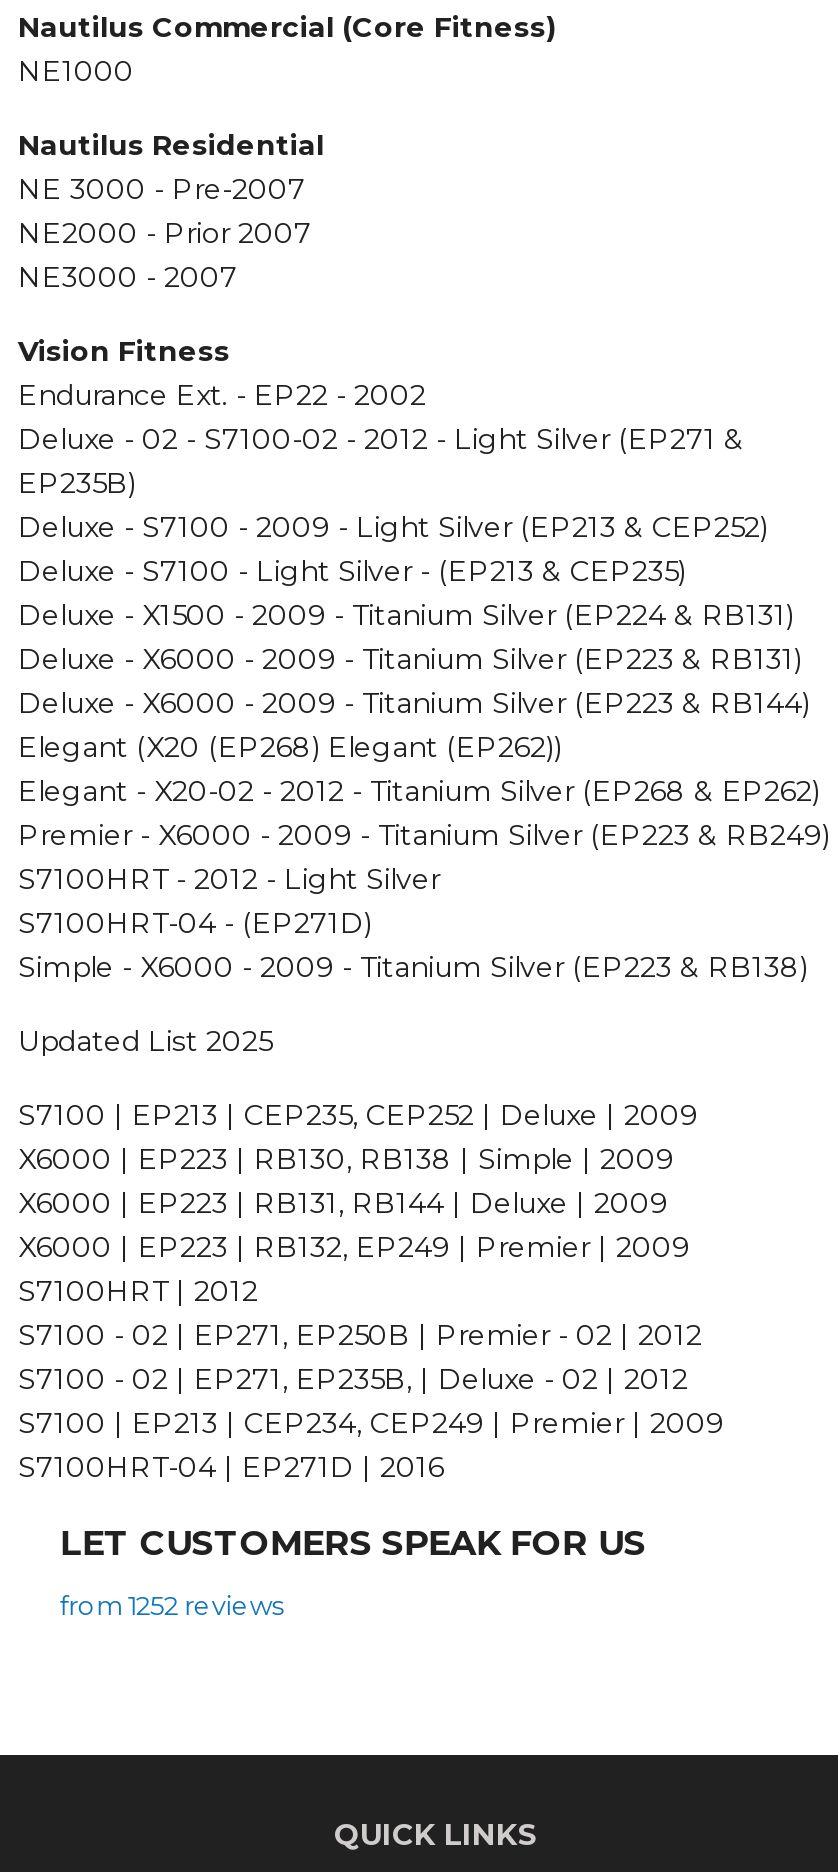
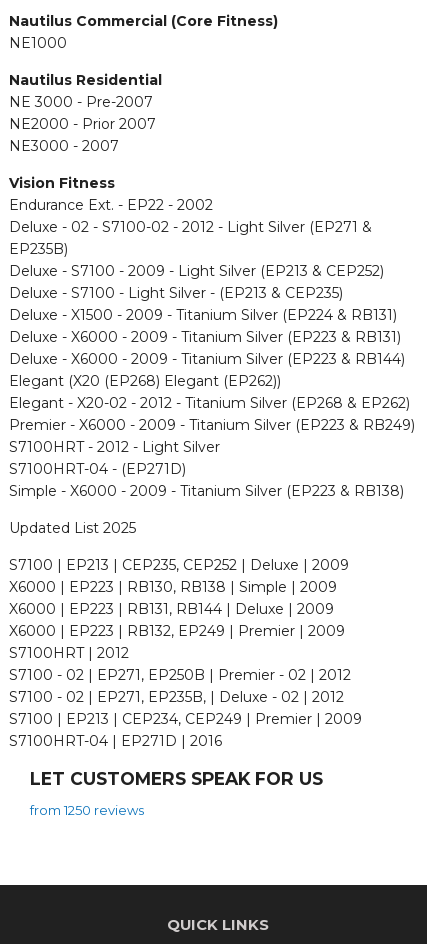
- from 1252 reviews
+ from 1250 reviews
